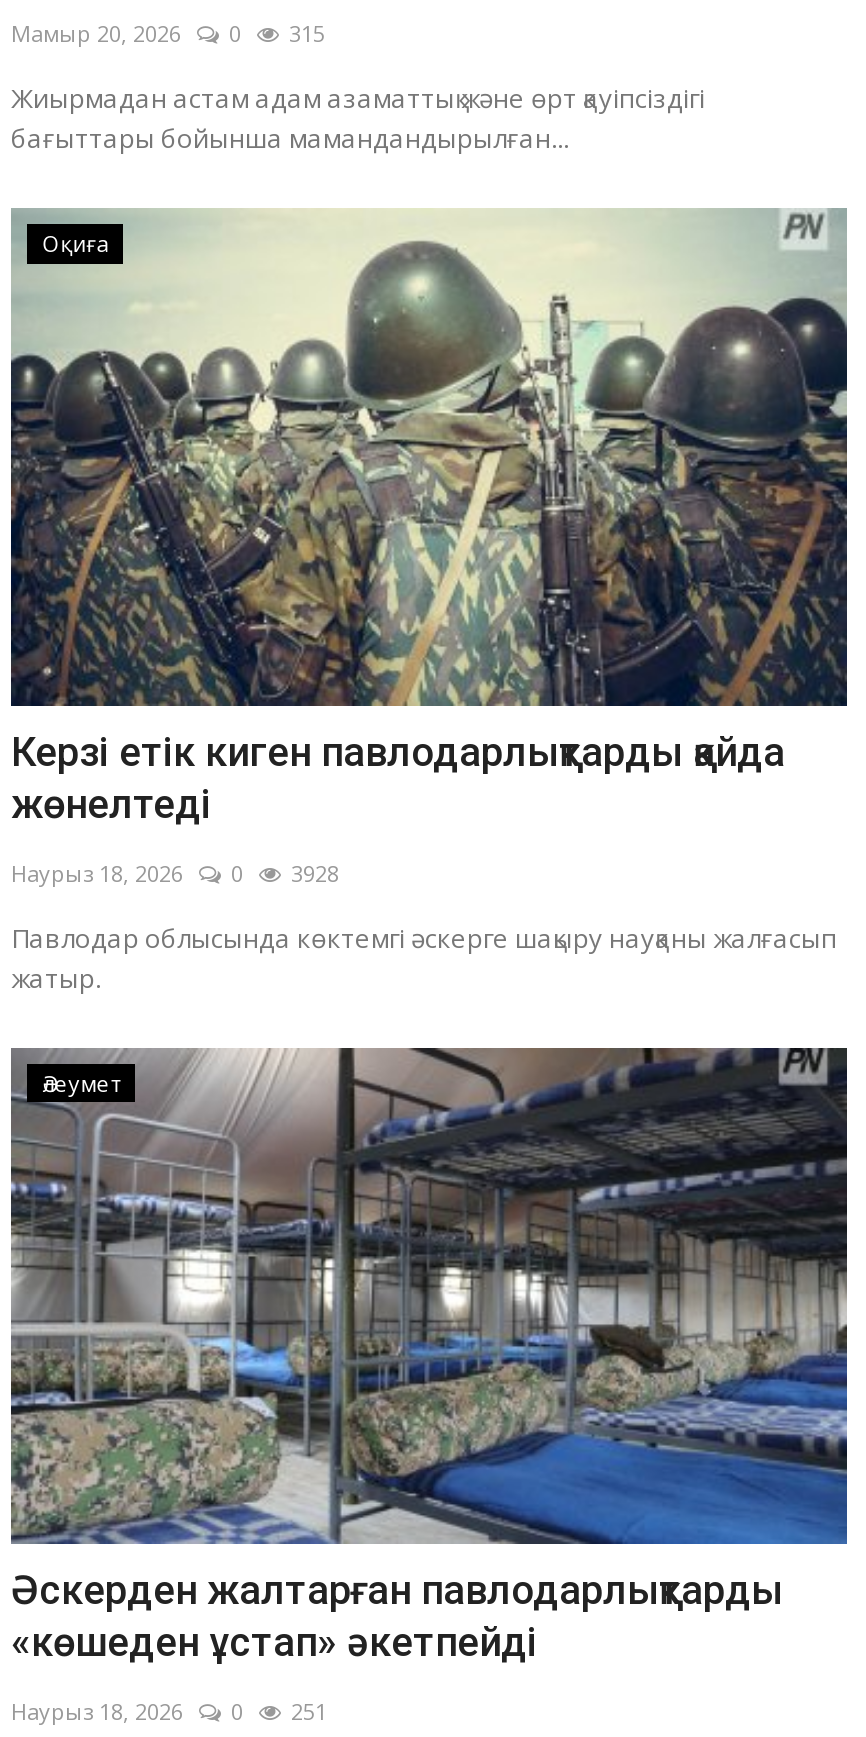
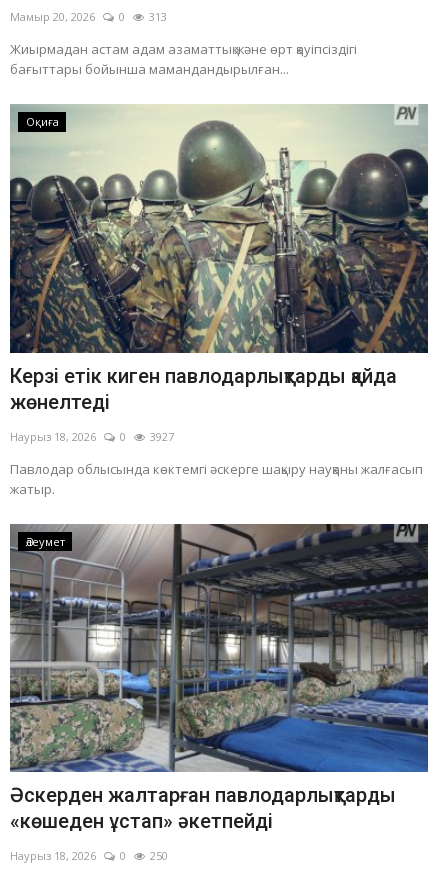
- Мамыр 20, 2026 0 315
+ Мамыр 20, 2026 0 313

- Наурыз 18, 2026 0 3928
+ Наурыз 18, 2026 0 3927

- Наурыз 18, 2026 0 251
+ Наурыз 18, 2026 0 250
